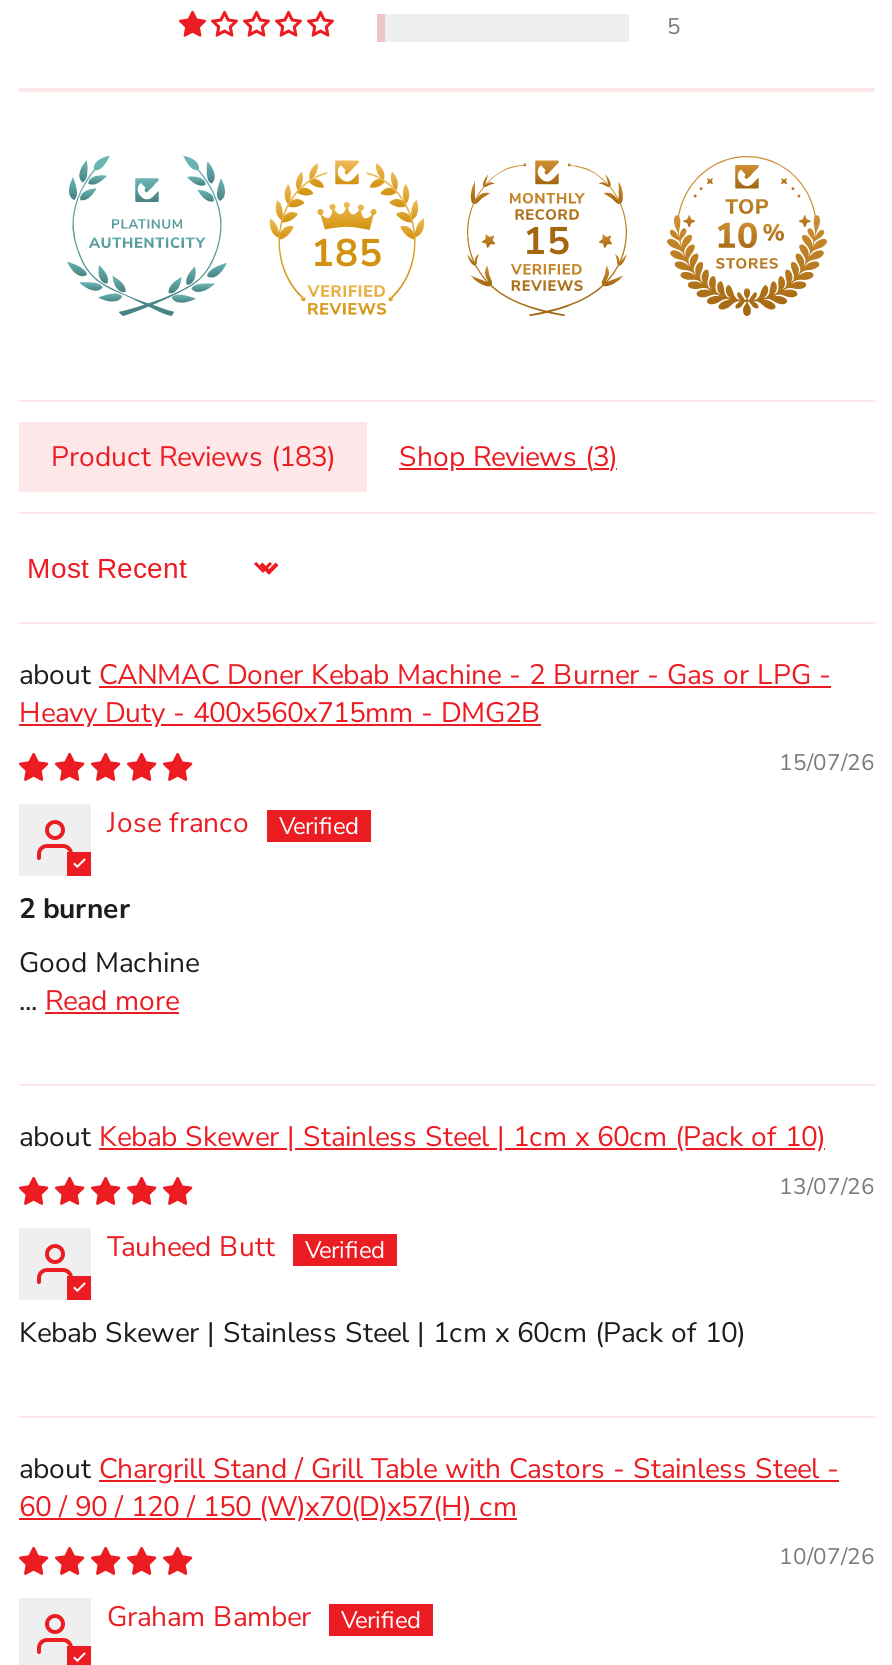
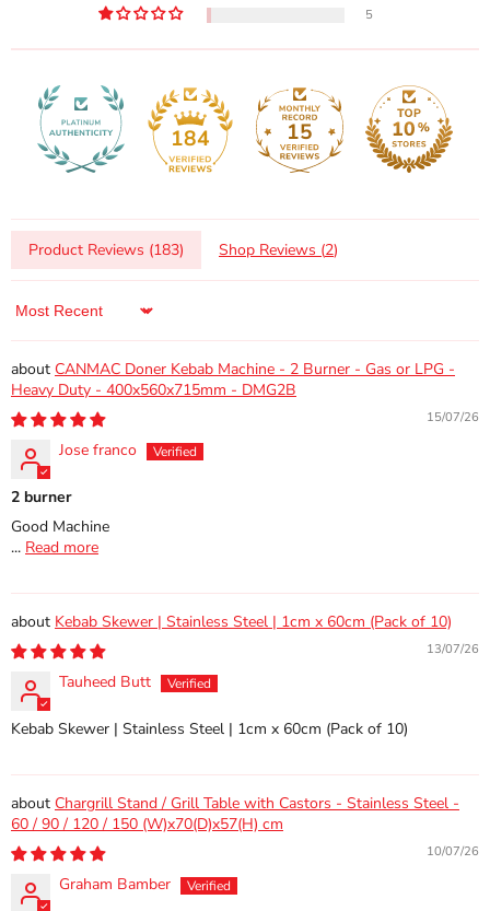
- 185
+ 184

- Product Reviews (183) Shop Reviews (3)
+ Product Reviews (183) Shop Reviews (2)
